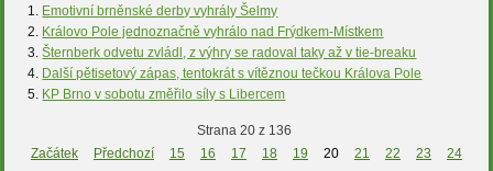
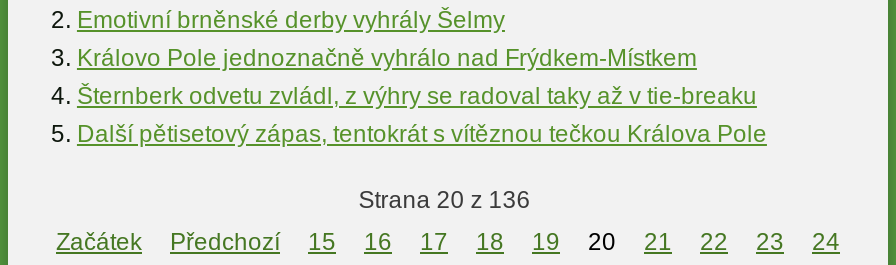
- KP Brno v sobotu změřilo síly s Libercem
